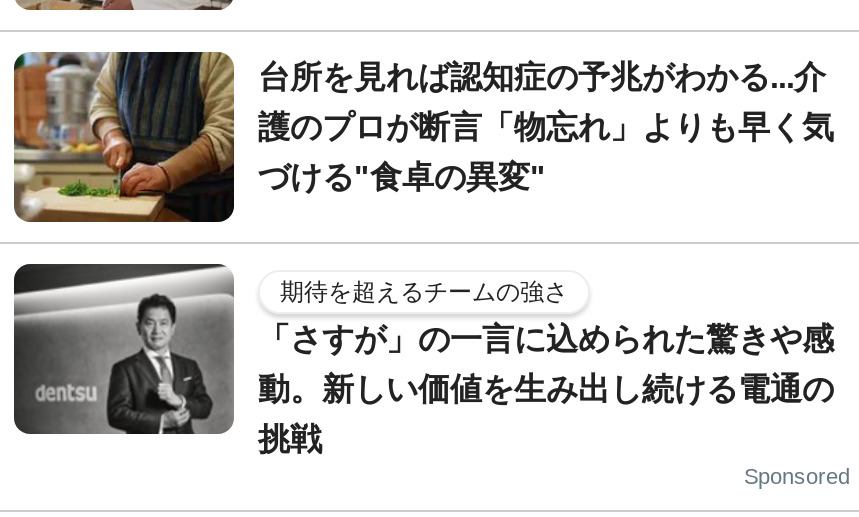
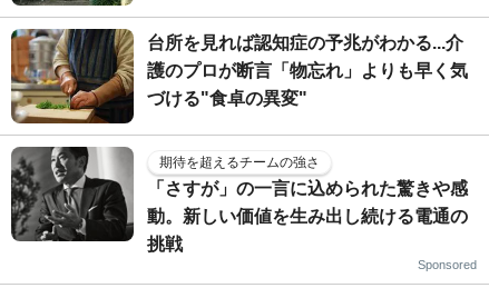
- [image]
+ [image]
